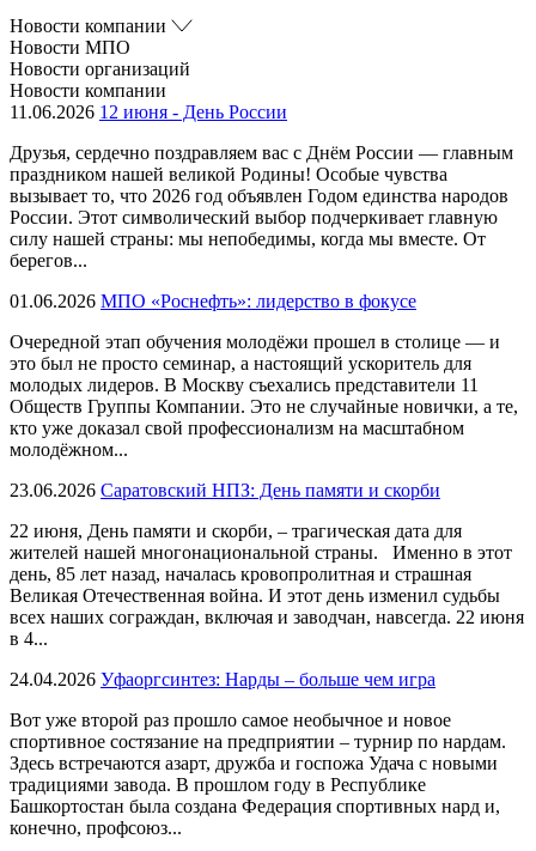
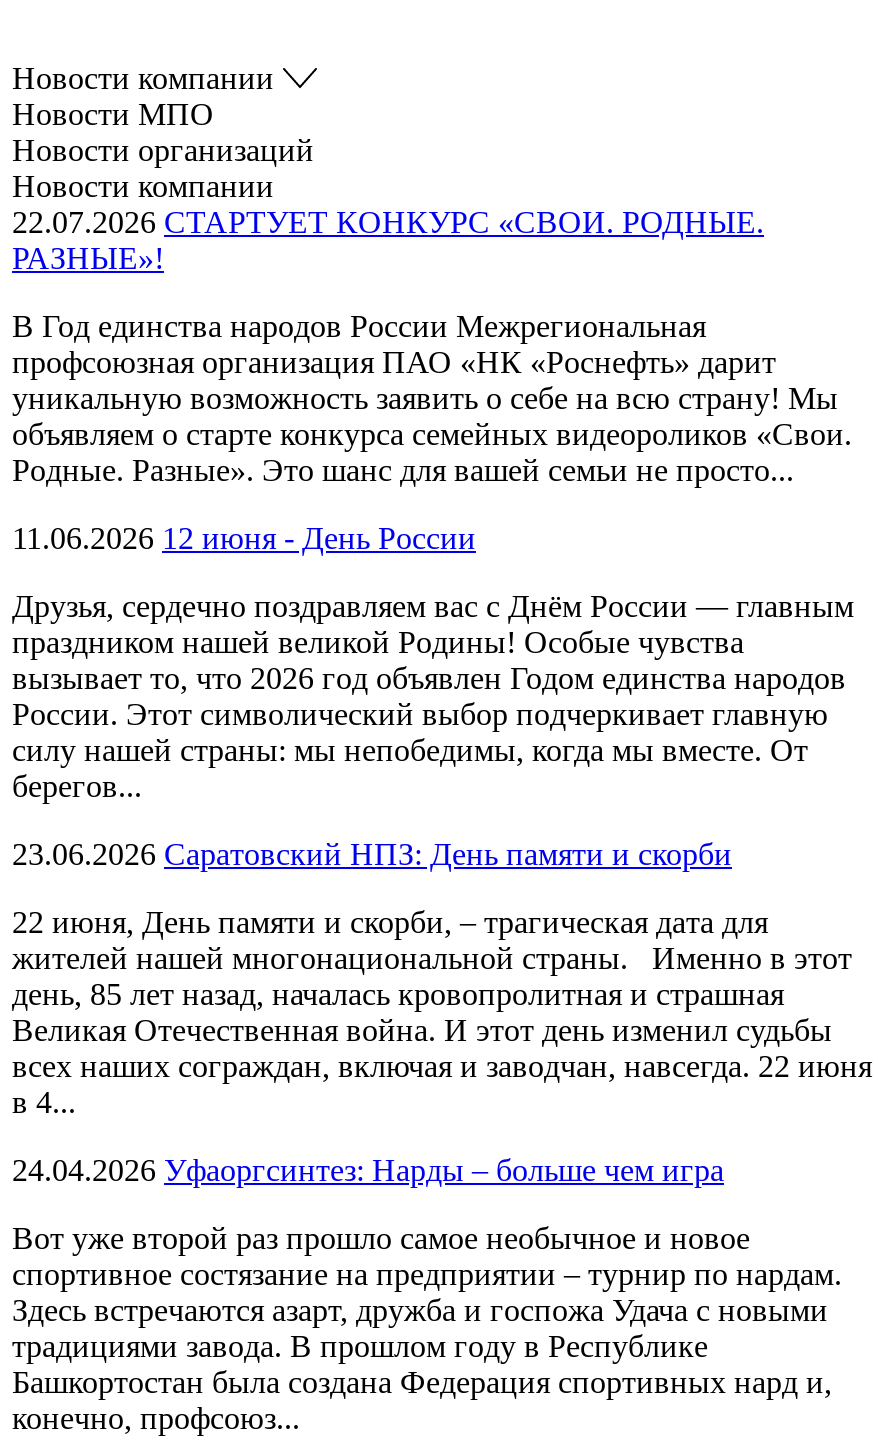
+ 22.07.2026 СТАРТУЕТ КОНКУРС «СВОИ. РОДНЫЕ.
+ РАЗНЫЕ»!
+ В Год единства народов России Межрегиональная
+ профсоюзная организация ПАО «НК «Роснефть» дарит
+ уникальную возможность заявить о себе на всю страну! Мы
+ объявляем о старте конкурса семейных видеороликов «Свои.
+ Родные. Разные». Это шанс для вашей семьи не просто...

moved down: 11.06.2026 12 июня - День России | Друзья, сердечно поздравляем вас с Днём России — главным | праздником нашей великой Родины! Особые чувства | вызывает то, что 2026 год объявлен Годом единства народов | России. Этот символический выбор подчеркивает главную | силу нашей страны: мы непобедимы, когда мы вместе. От | берегов...

- 01.06.2026 МПО «Роснефть»: лидерство в фокусе
- Очередной этап обучения молодёжи прошел в столице — и
- это был не просто семинар, а настоящий ускоритель для
- молодых лидеров. В Москву съехались представители 11
- Обществ Группы Компании. Это не случайные новички, а те,
- кто уже доказал свой профессионализм на масштабном
- молодёжном...
